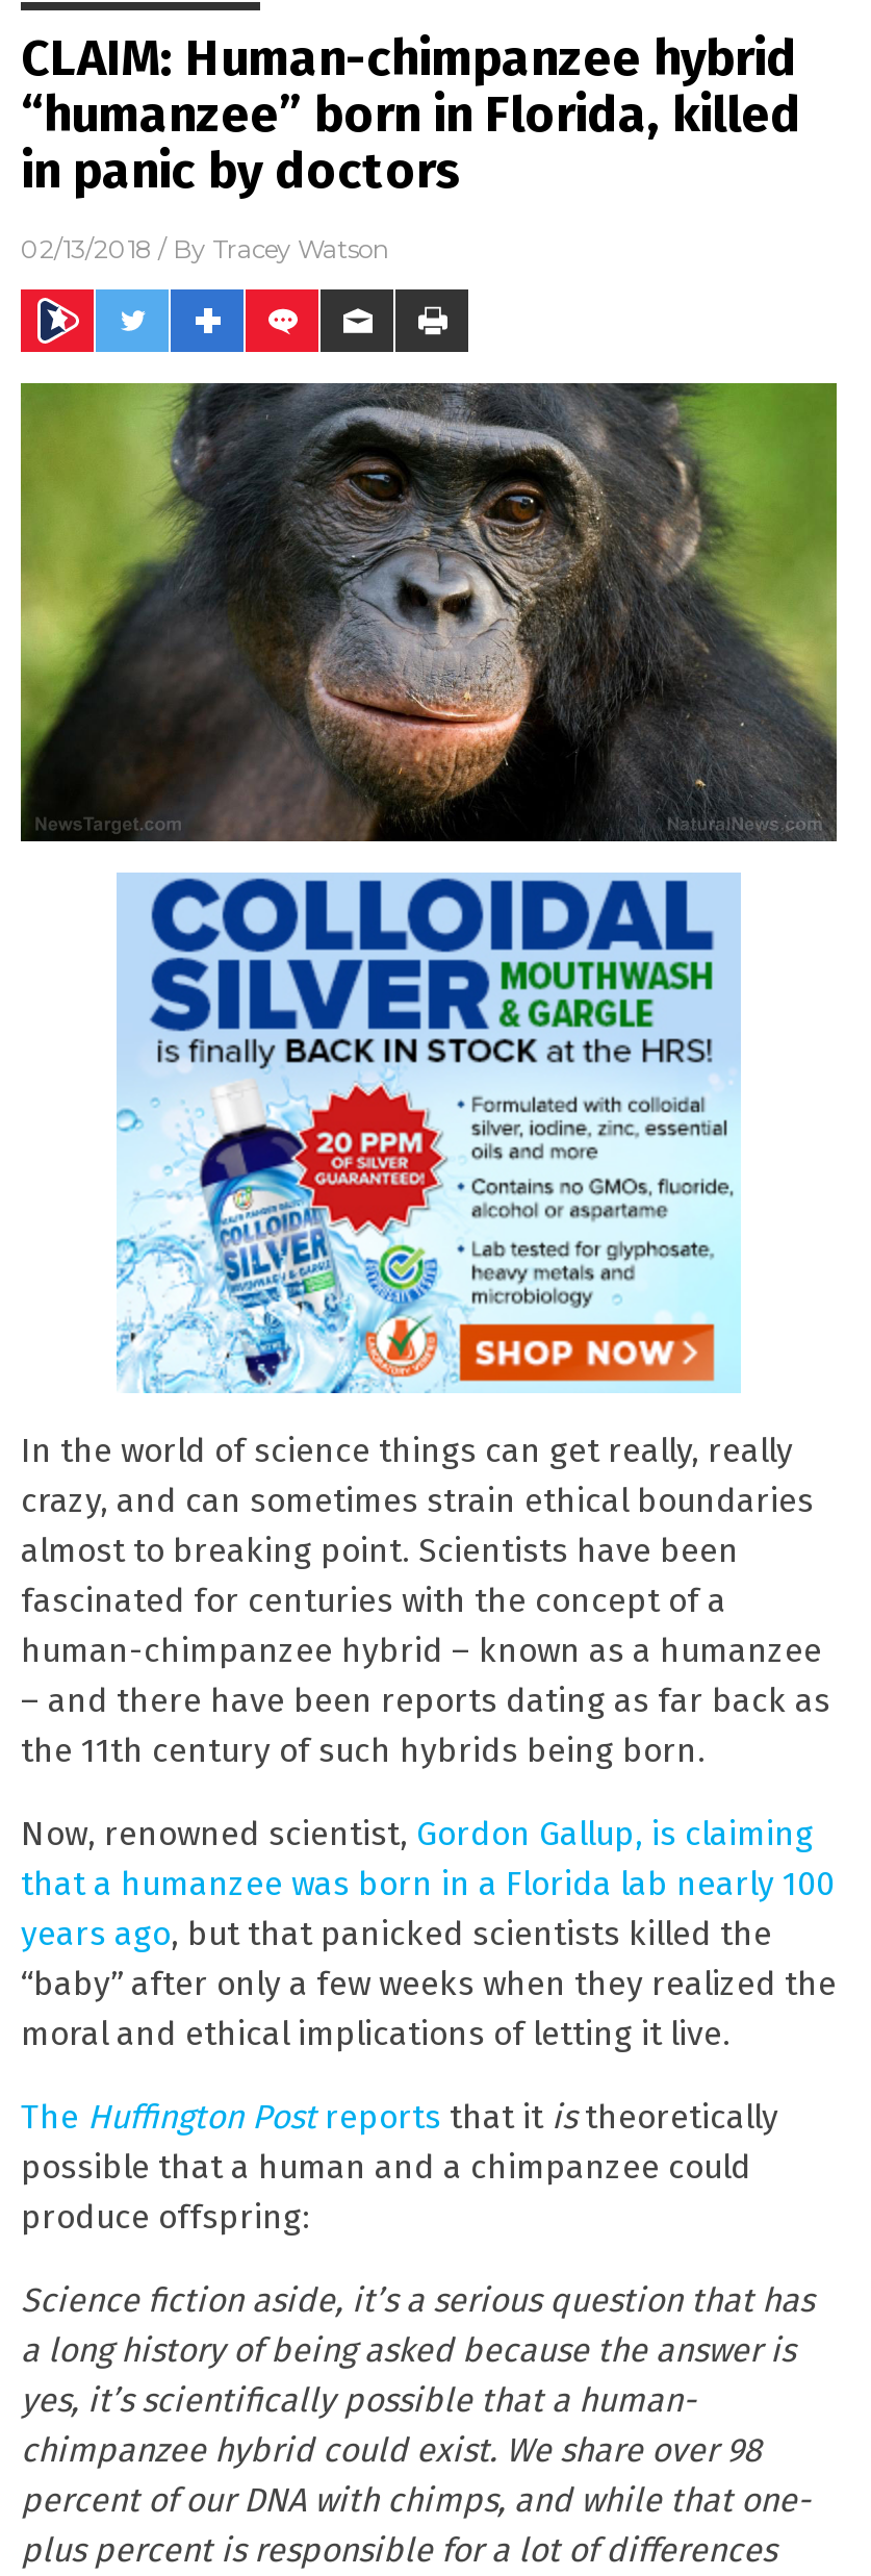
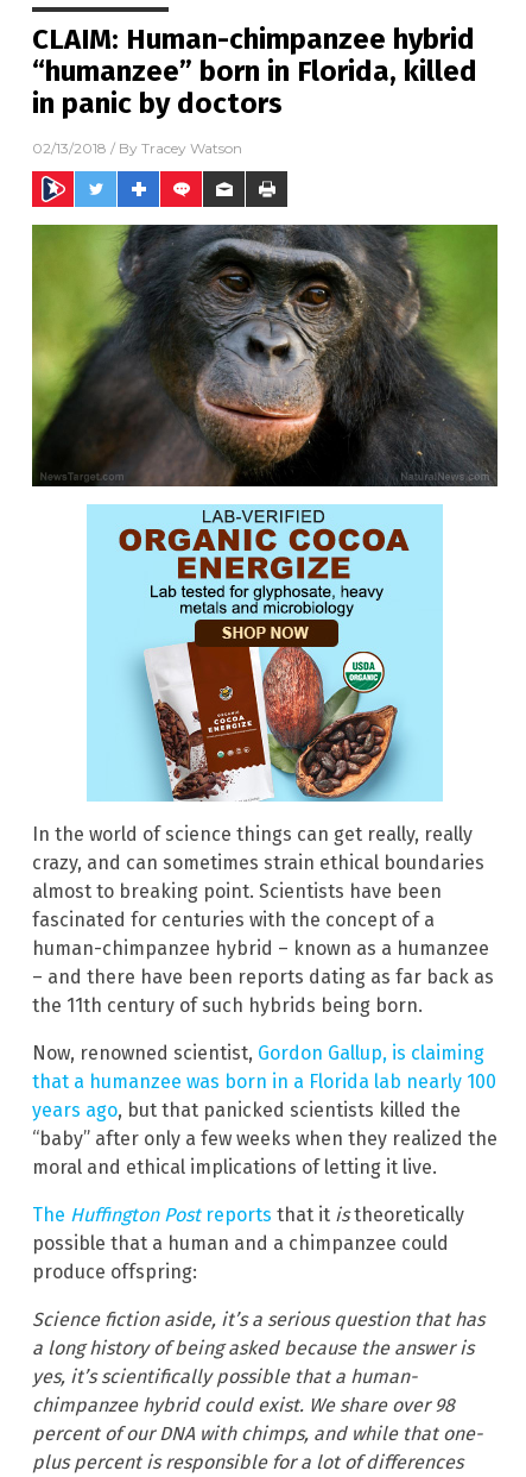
- [image]
+ [image]
